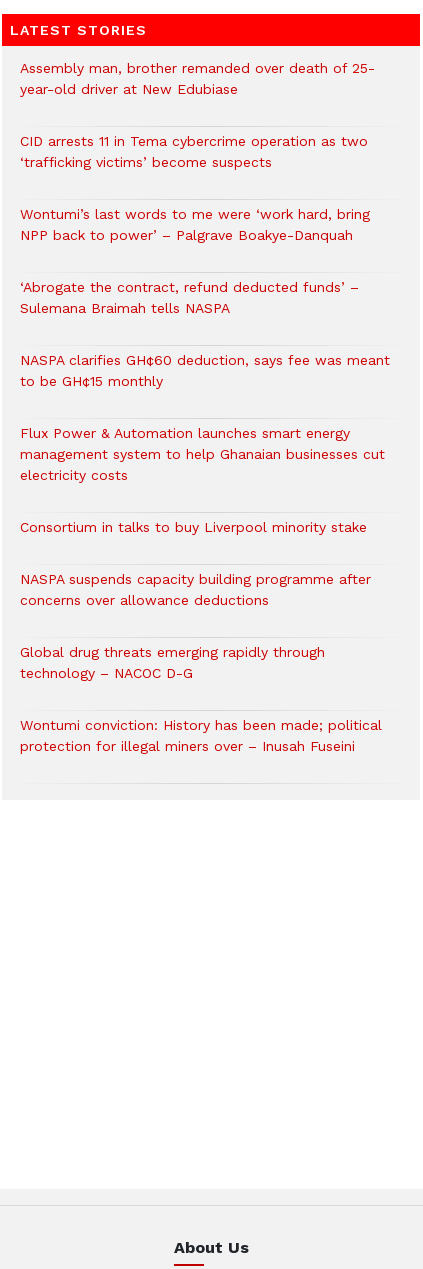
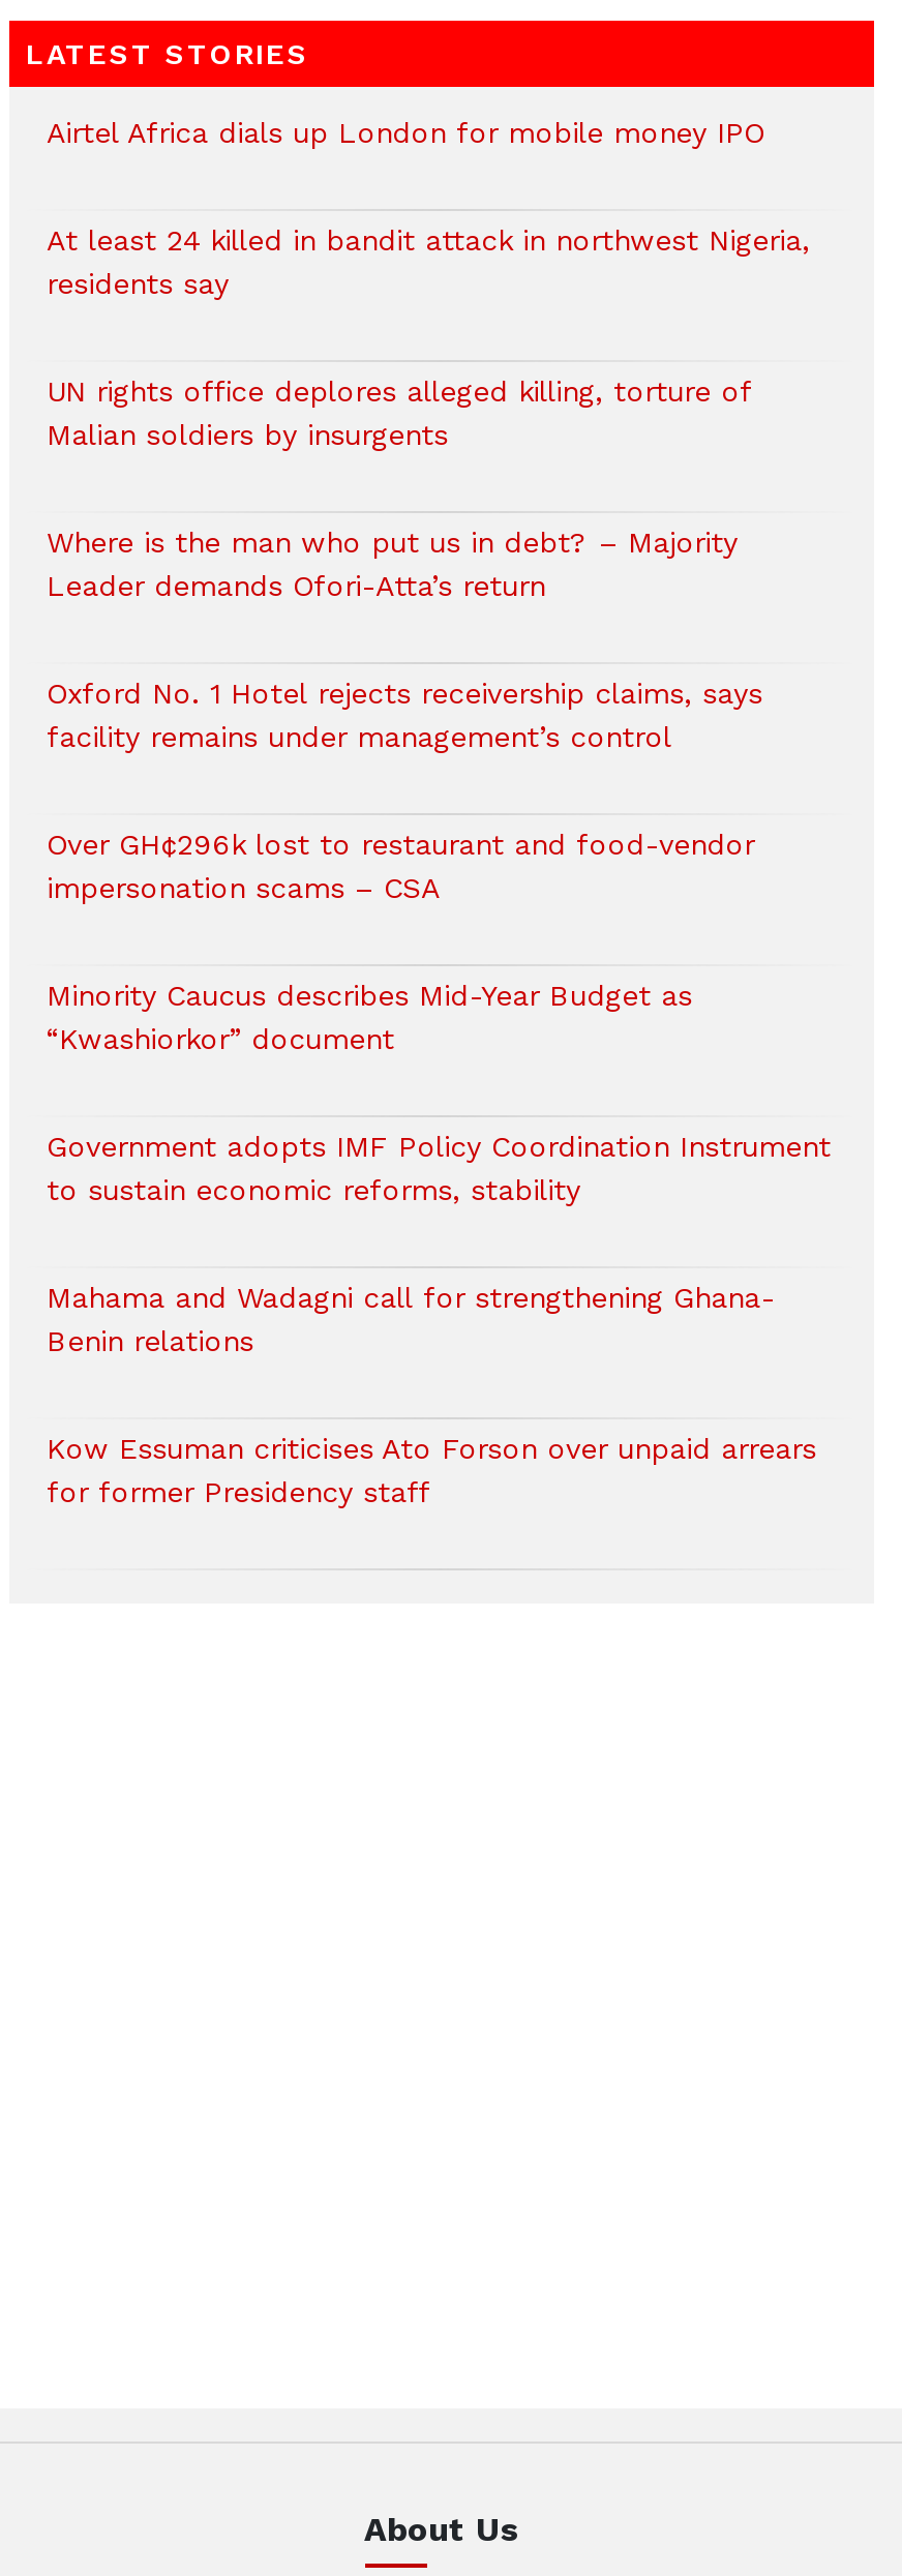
- Assembly man, brother remanded over death of 25-
- year-old driver at New Edubiase
+ Airtel Africa dials up London for mobile money IPO

- CID arrests 11 in Tema cybercrime operation as two
- ‘trafficking victims’ become suspects
+ At least 24 killed in bandit attack in northwest Nigeria,
+ residents say

- Wontumi’s last words to me were ‘work hard, bring
- NPP back to power’ – Palgrave Boakye-Danquah
+ UN rights office deplores alleged killing, torture of
+ Malian soldiers by insurgents

- ‘Abrogate the contract, refund deducted funds’ –
- Sulemana Braimah tells NASPA
+ Where is the man who put us in debt? – Majority
+ Leader demands Ofori-Atta’s return

- NASPA clarifies GH¢60 deduction, says fee was meant
- to be GH¢15 monthly
+ Oxford No. 1 Hotel rejects receivership claims, says
+ facility remains under management’s control

- Flux Power & Automation launches smart energy
- management system to help Ghanaian businesses cut
- electricity costs
+ Over GH¢296k lost to restaurant and food-vendor
+ impersonation scams – CSA

- Consortium in talks to buy Liverpool minority stake
+ Minority Caucus describes Mid-Year Budget as
+ “Kwashiorkor” document

- NASPA suspends capacity building programme after
- concerns over allowance deductions
+ Government adopts IMF Policy Coordination Instrument
+ to sustain economic reforms, stability

- Global drug threats emerging rapidly through
- technology – NACOC D-G
+ Mahama and Wadagni call for strengthening Ghana-
+ Benin relations

- Wontumi conviction: History has been made; political
- protection for illegal miners over – Inusah Fuseini
+ Kow Essuman criticises Ato Forson over unpaid arrears
+ for former Presidency staff
